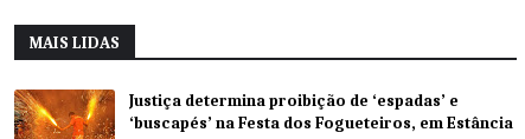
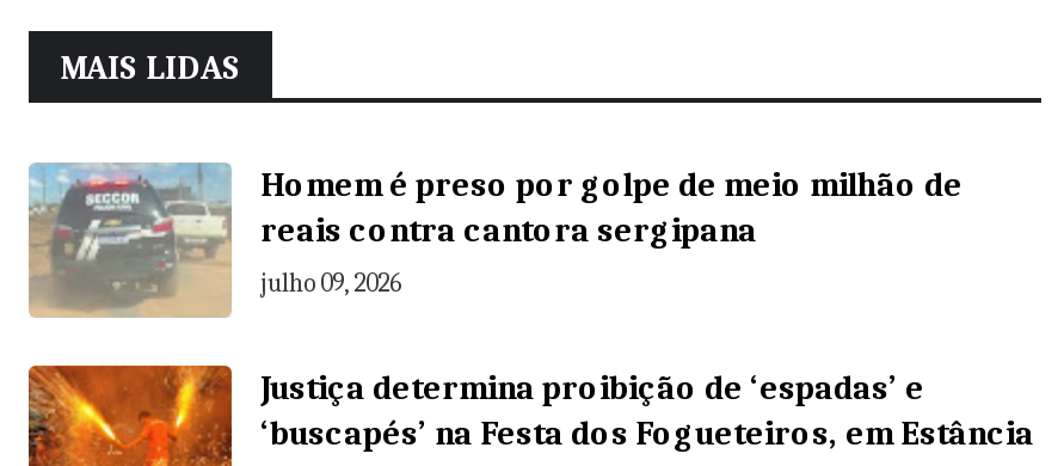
+ [image]
+ Homem é preso por golpe de meio milhão de
+ reais contra cantora sergipana
+ julho 09, 2026
